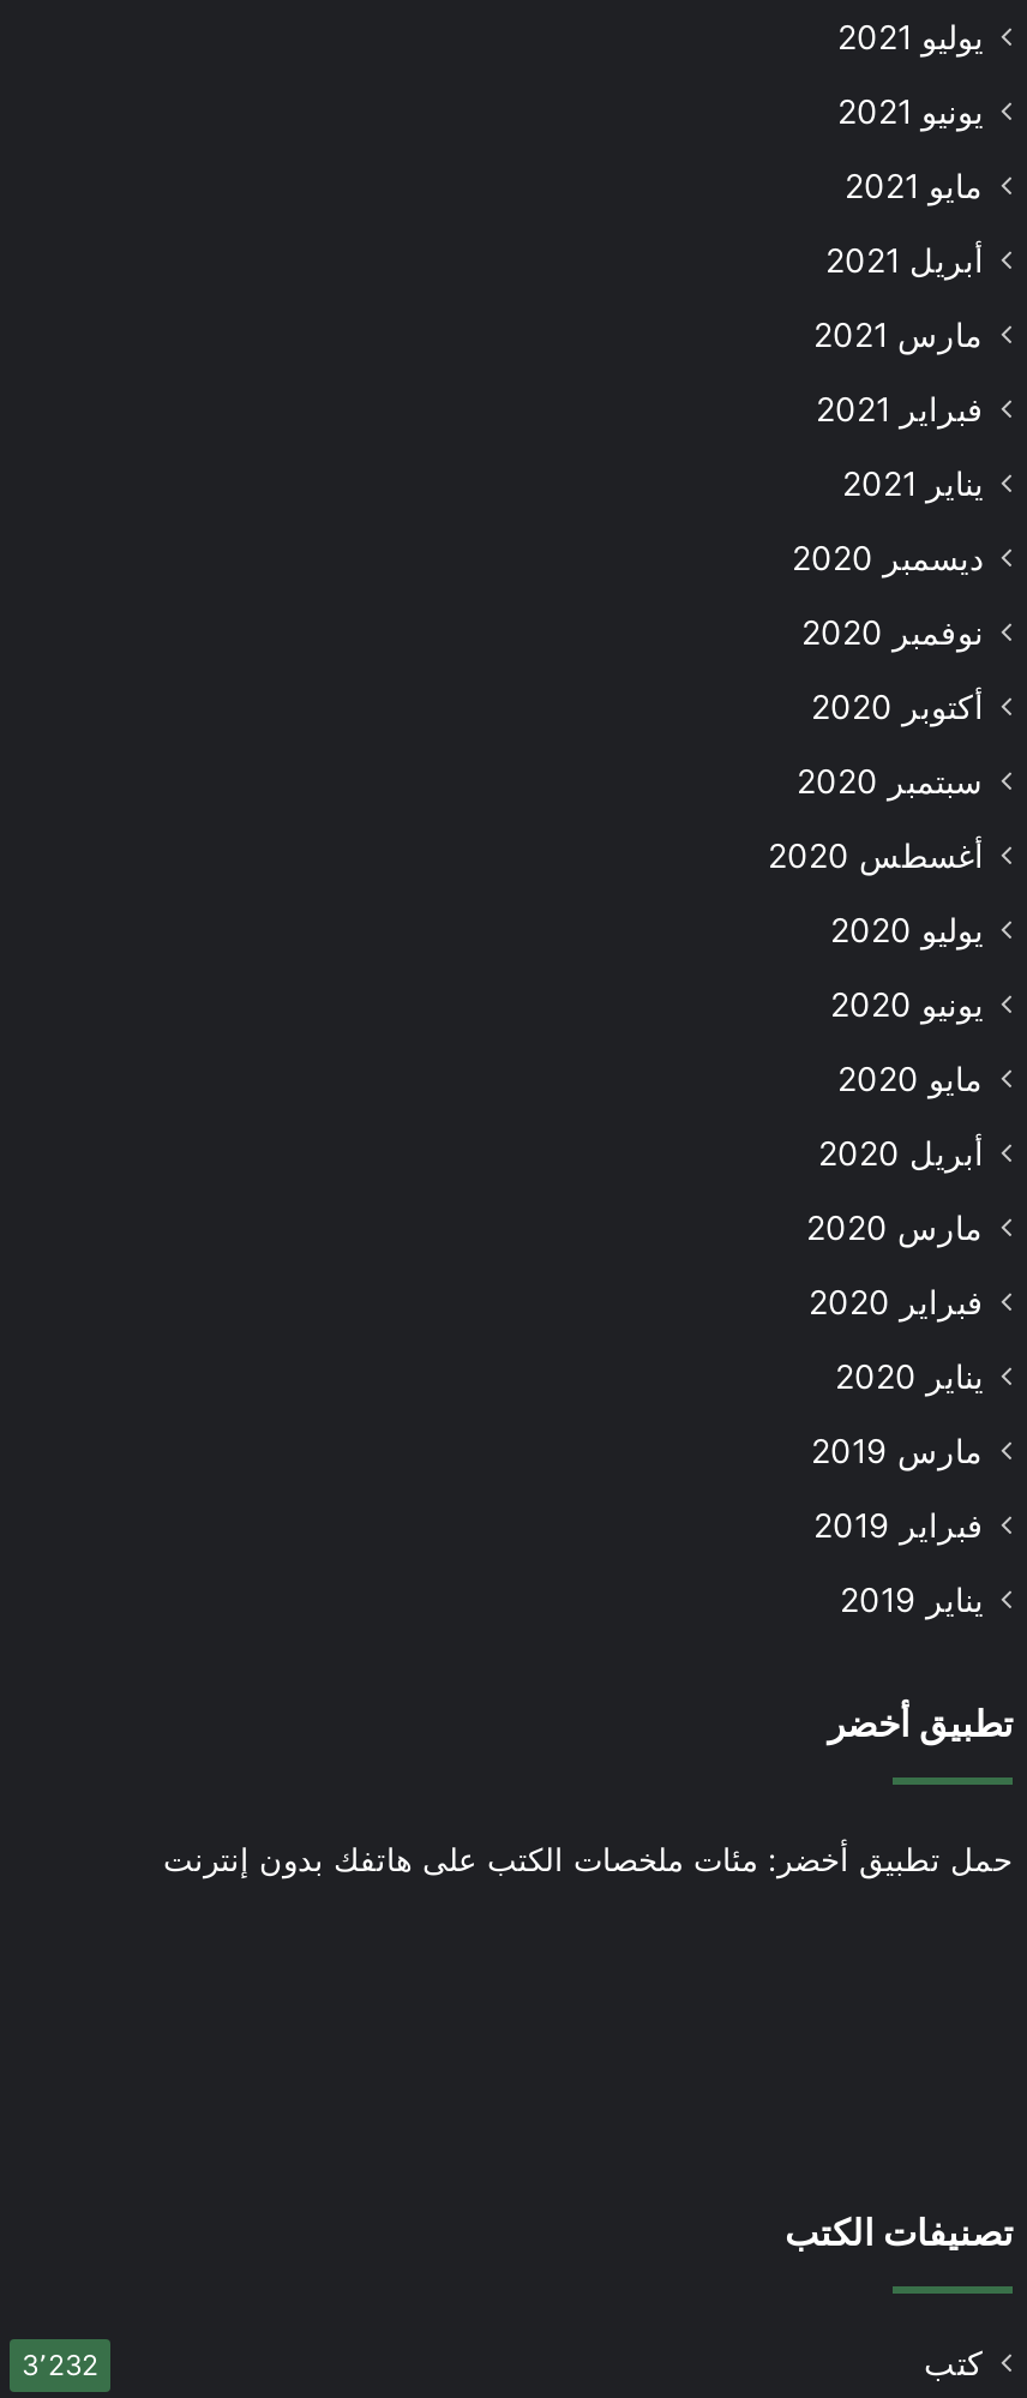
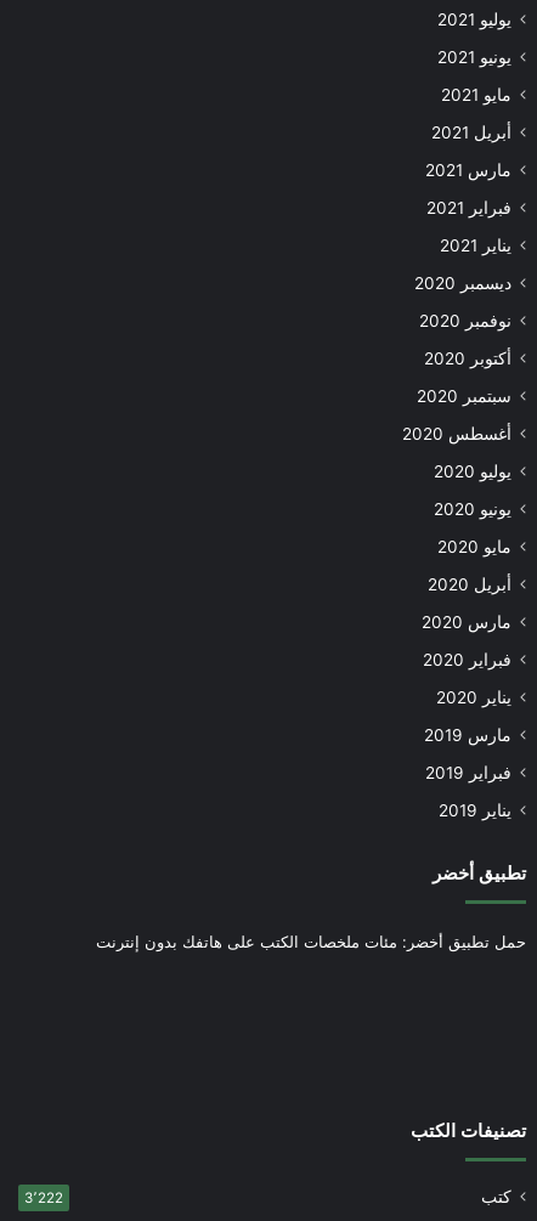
- 3٬232
+ 3٬222
